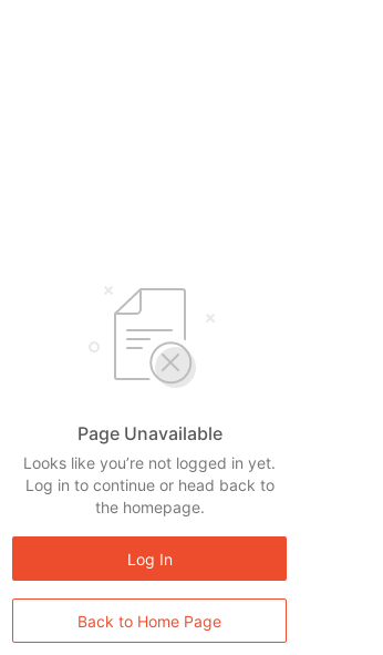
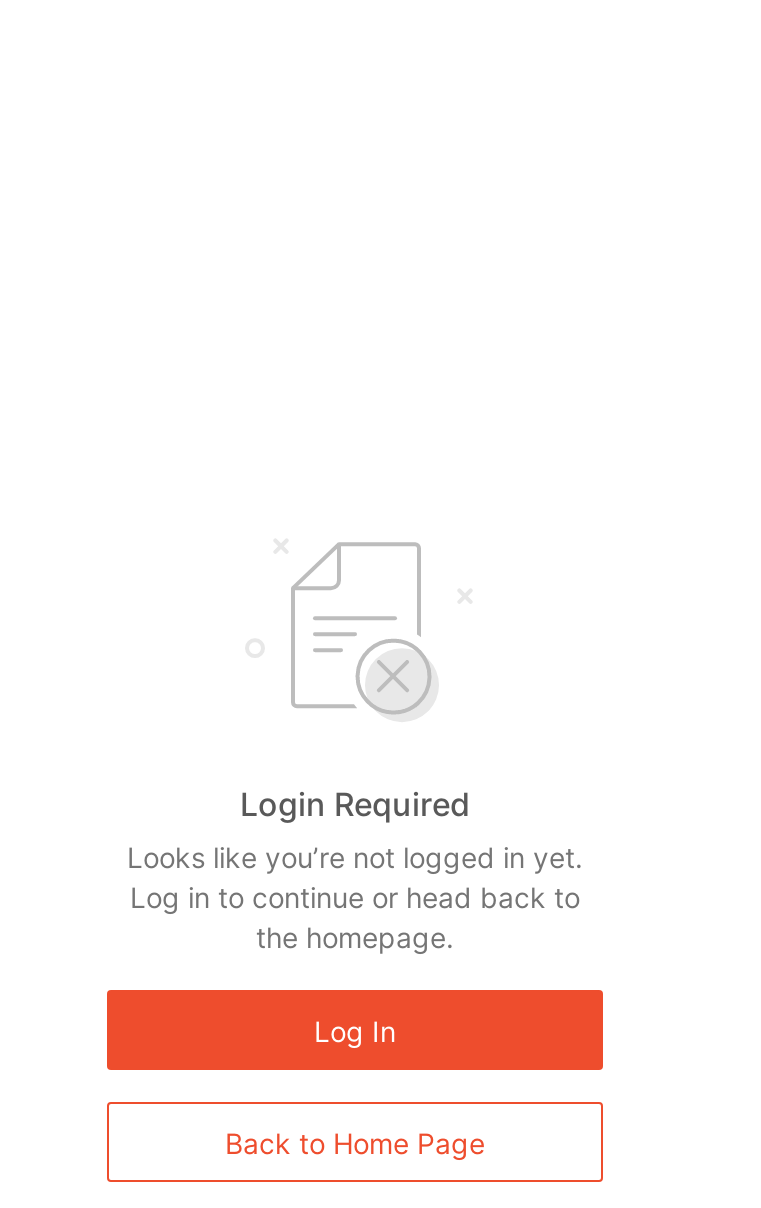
- Page Unavailable
+ Login Required
